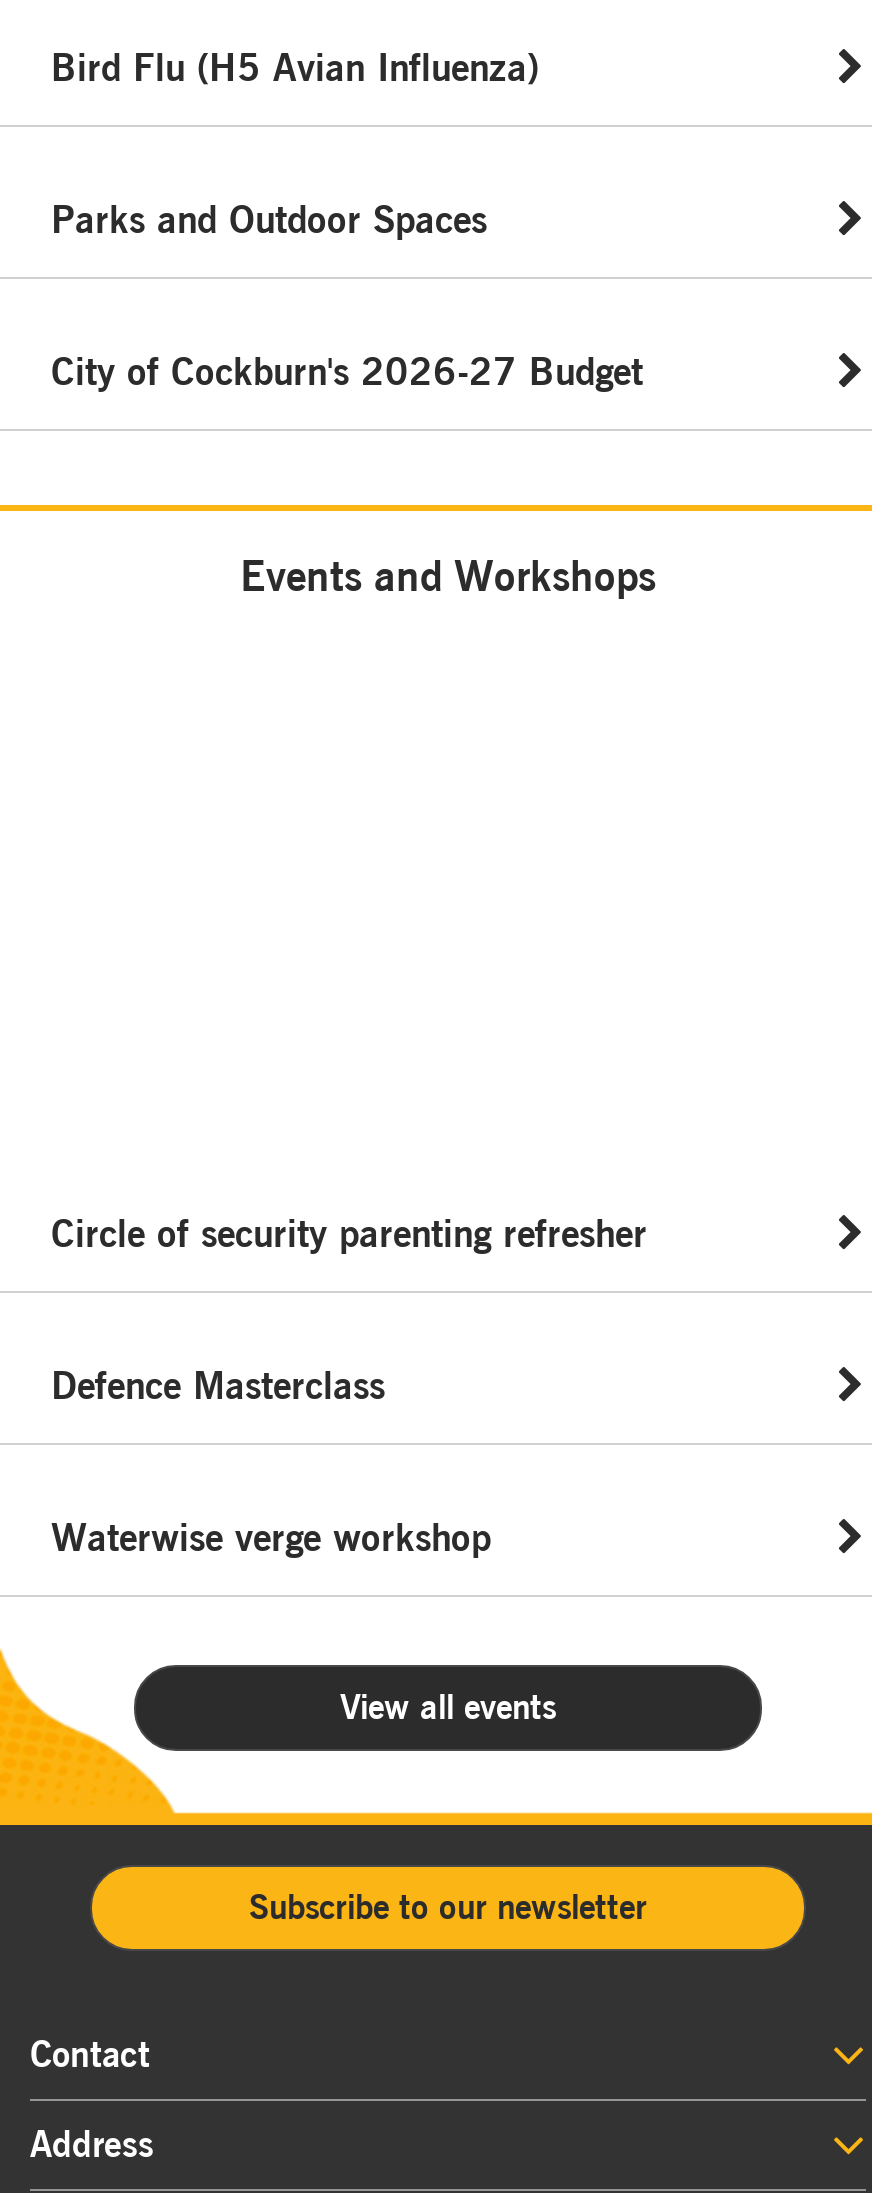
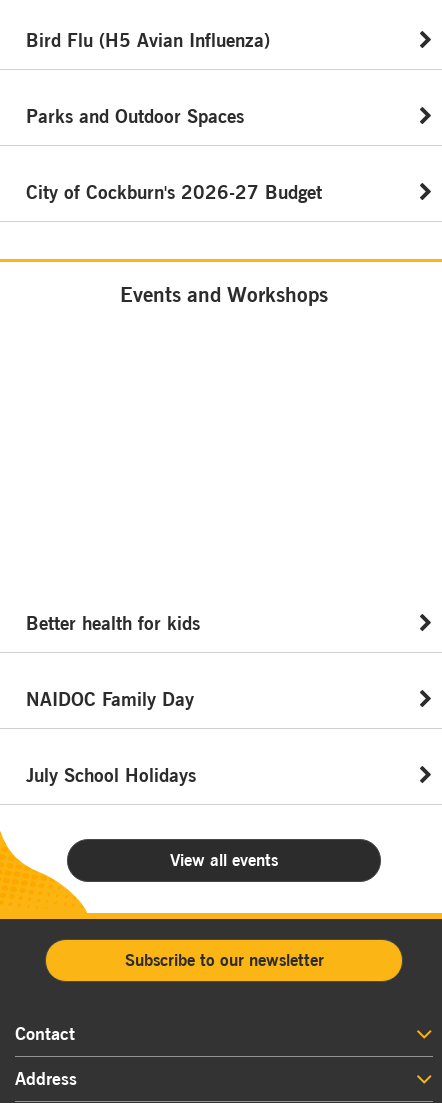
- Circle of security parenting refresher
+ Better health for kids

- Defence Masterclass
+ NAIDOC Family Day

- Waterwise verge workshop
+ July School Holidays
